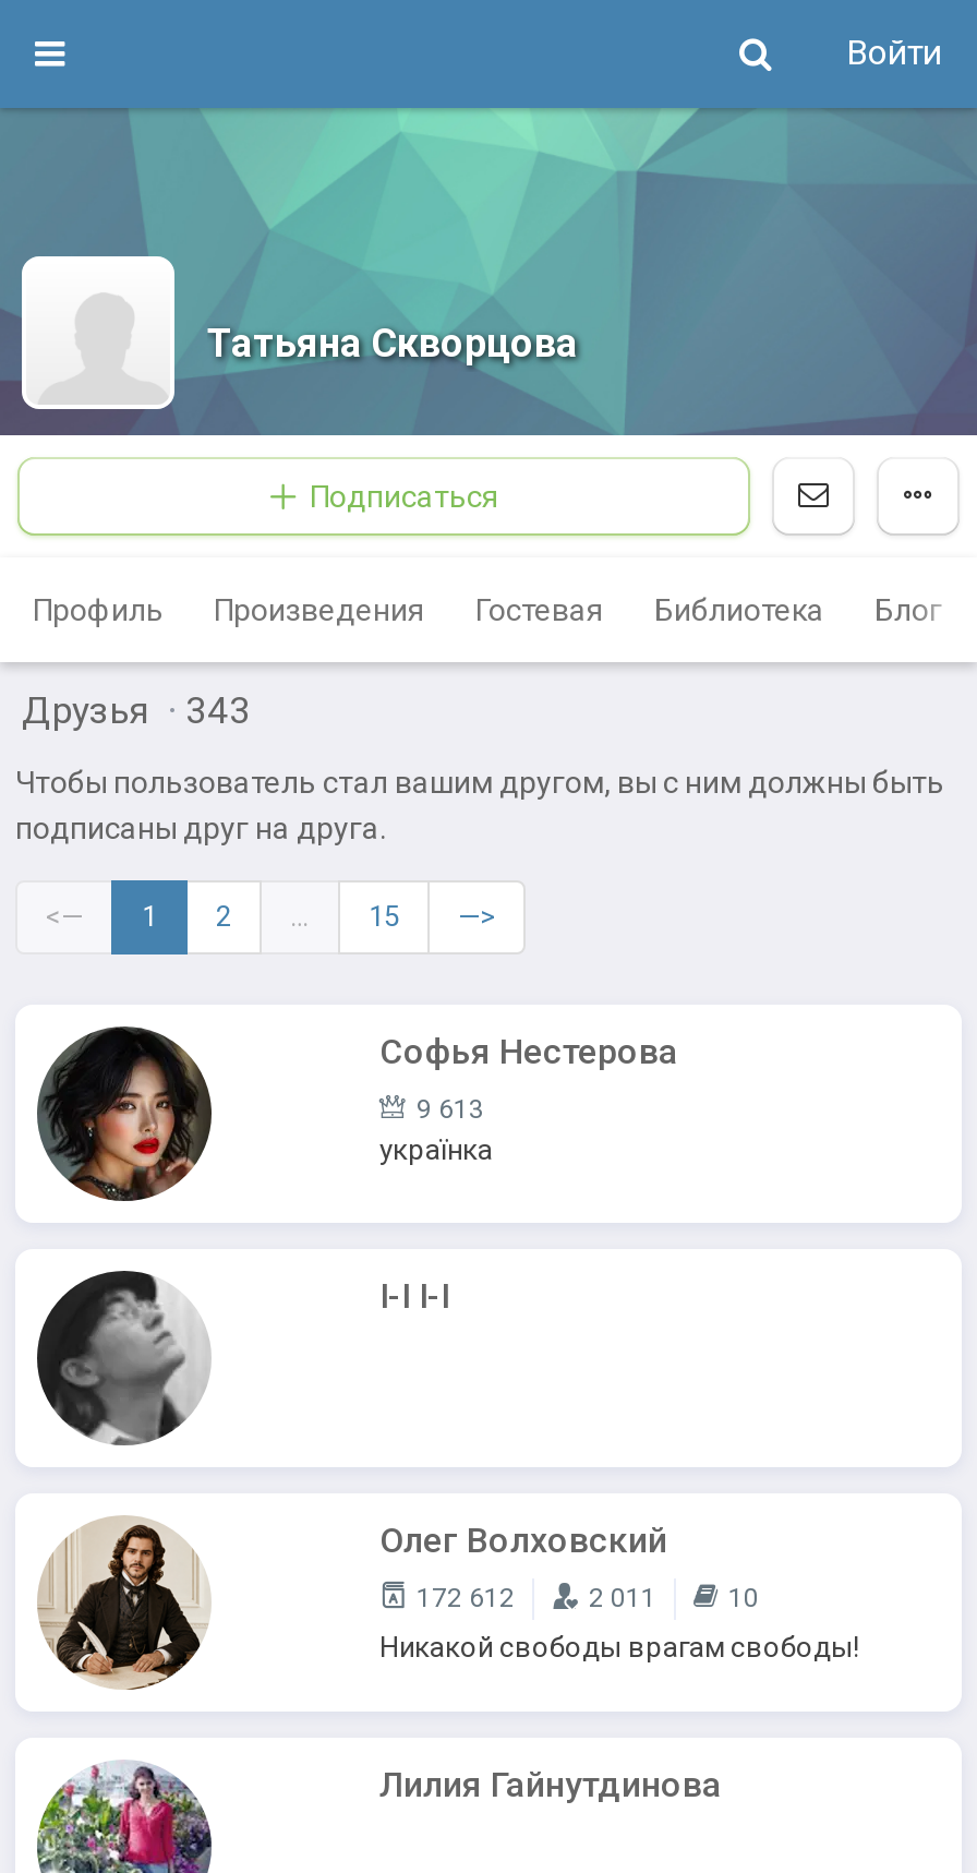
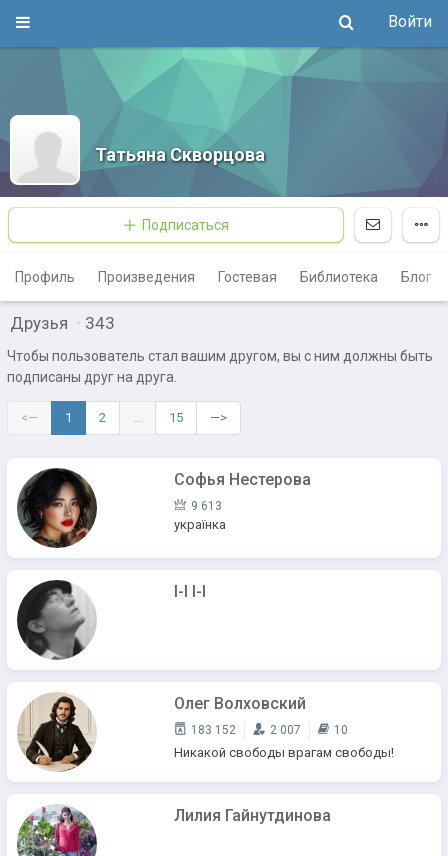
- 172 612
+ 183 152

- 2 011
+ 2 007
